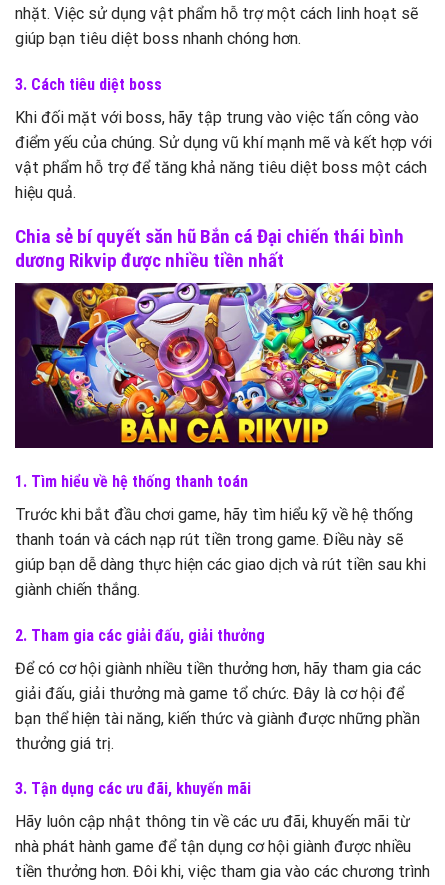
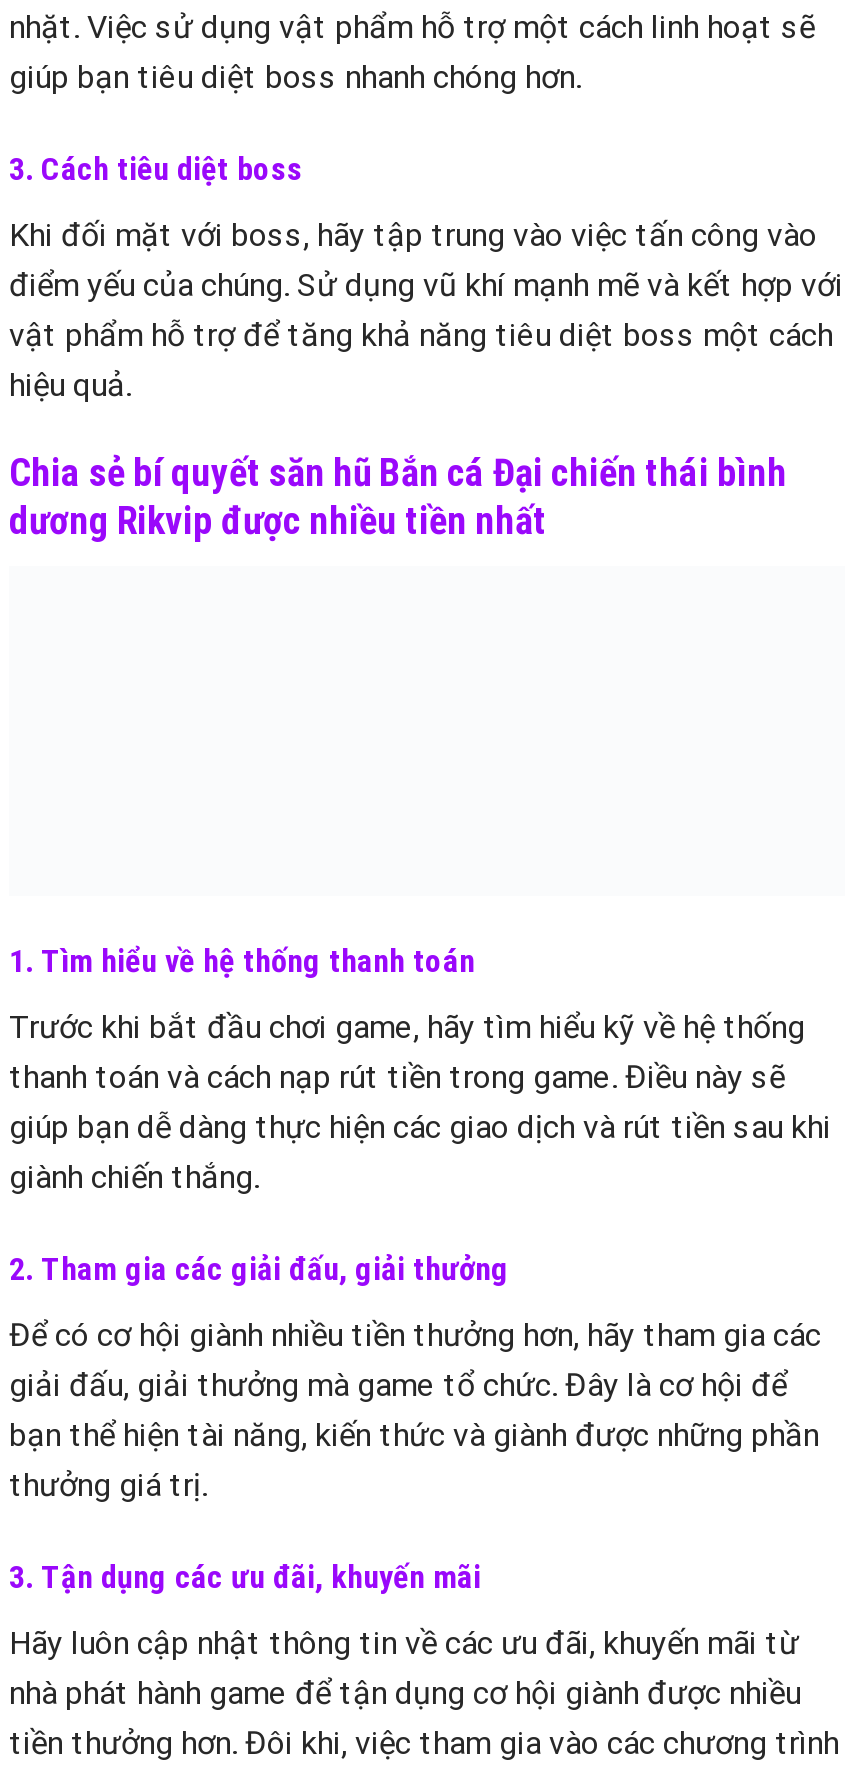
- [image]
